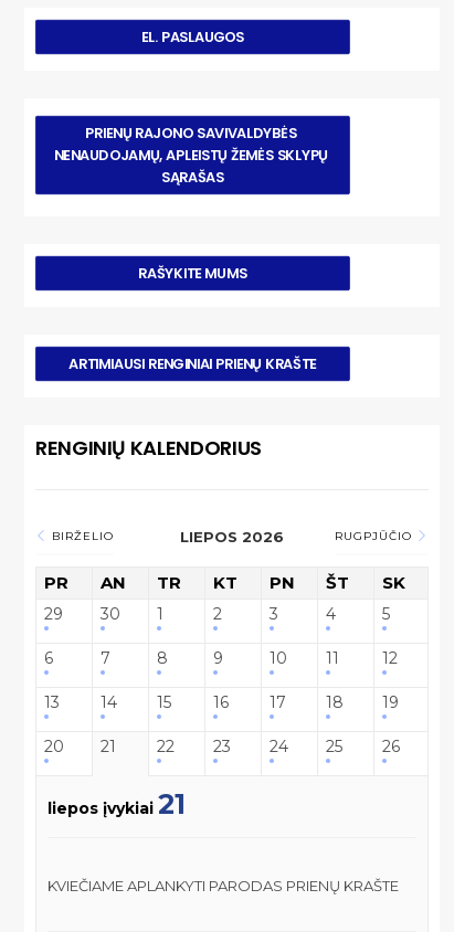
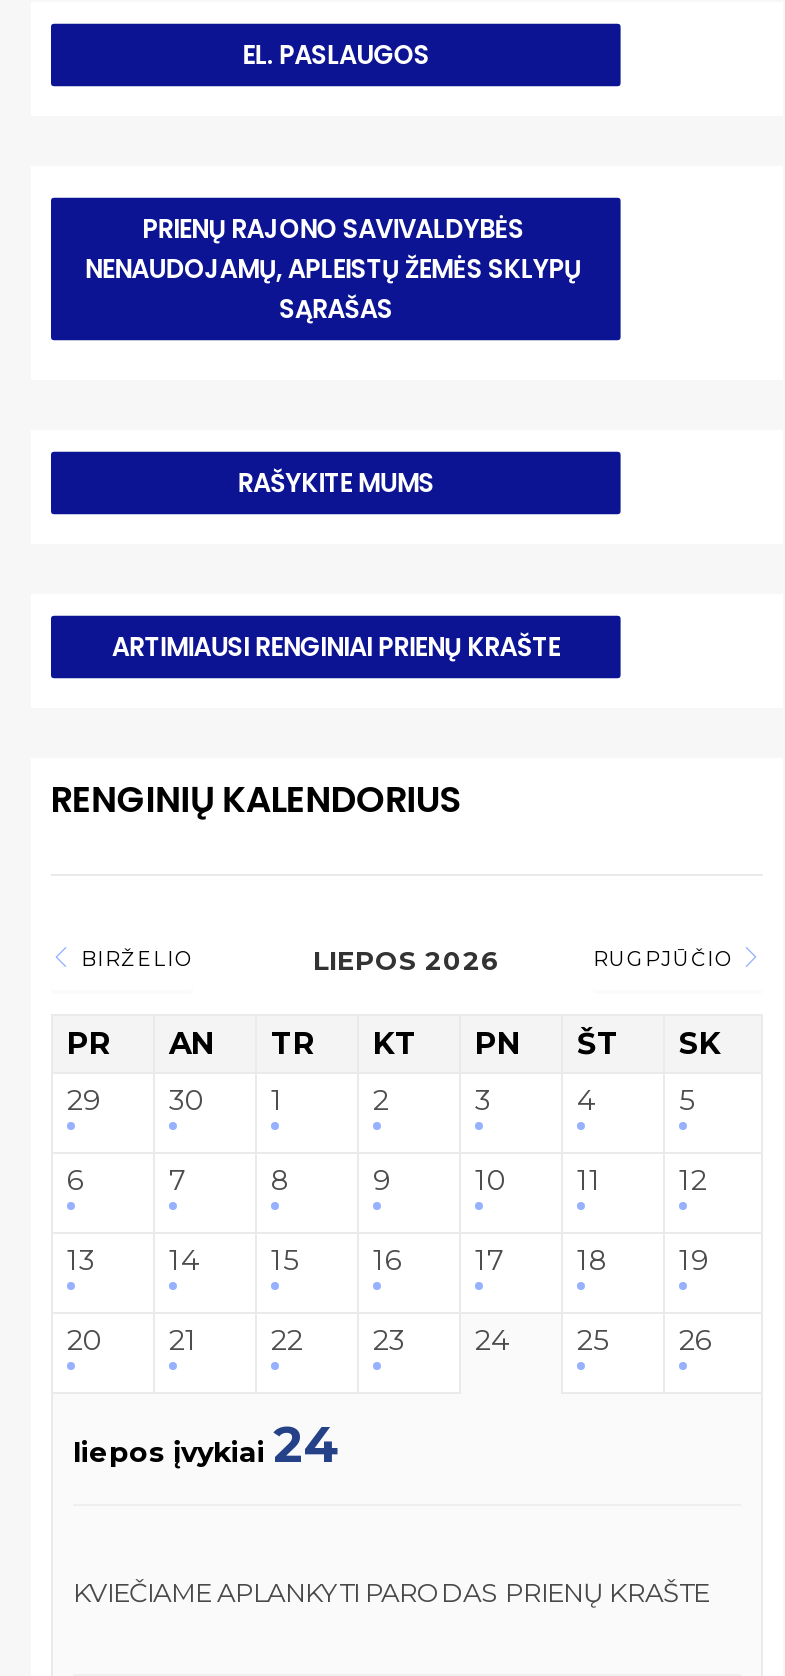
- liepos įvykiai 21
+ liepos įvykiai 24
